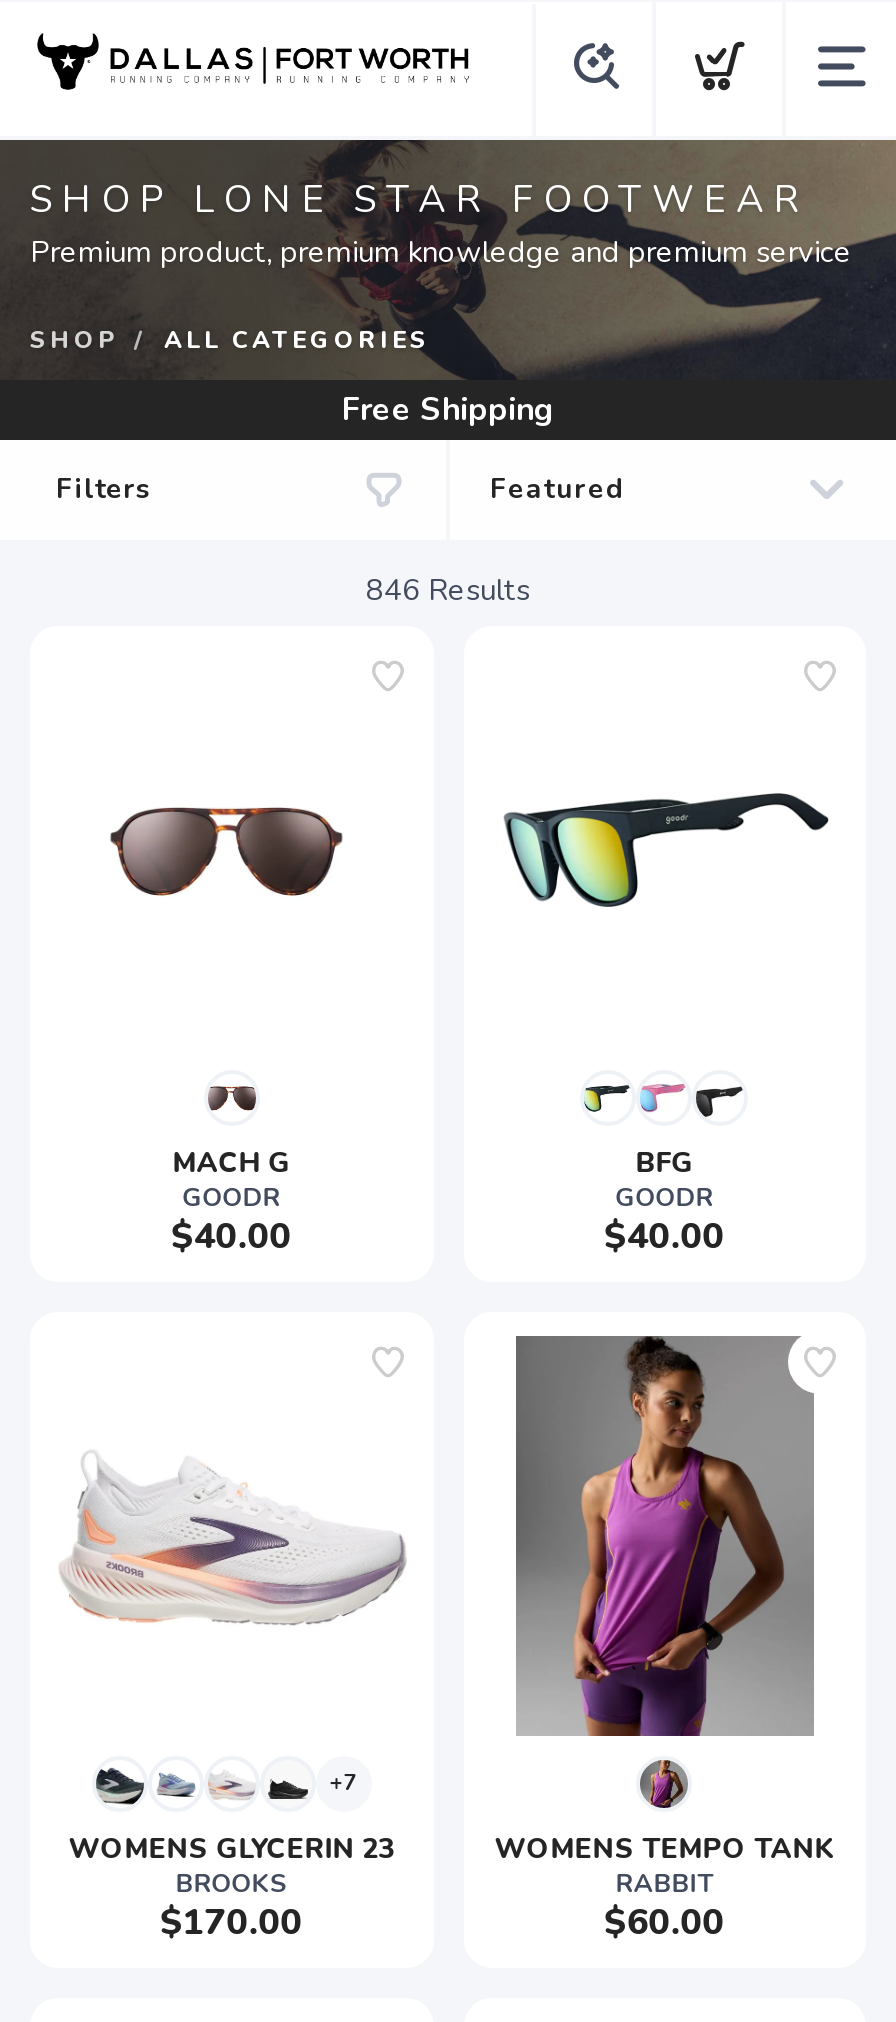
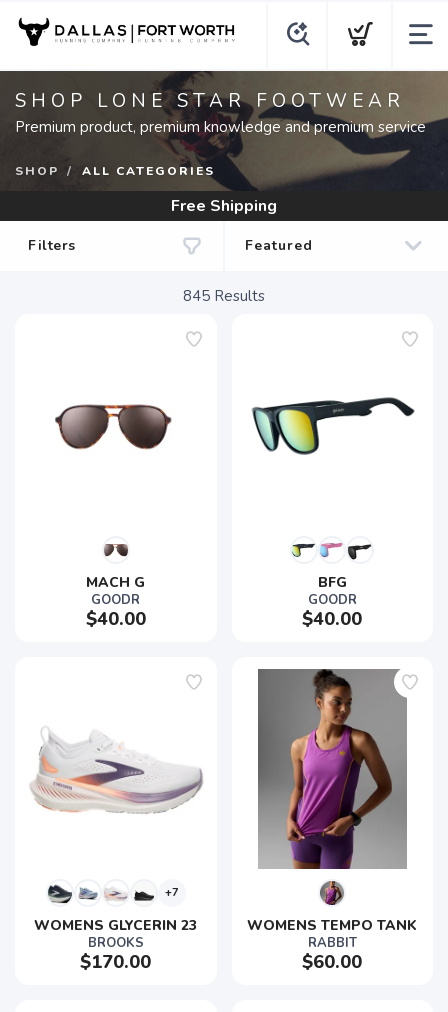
- 846 Results
+ 845 Results
